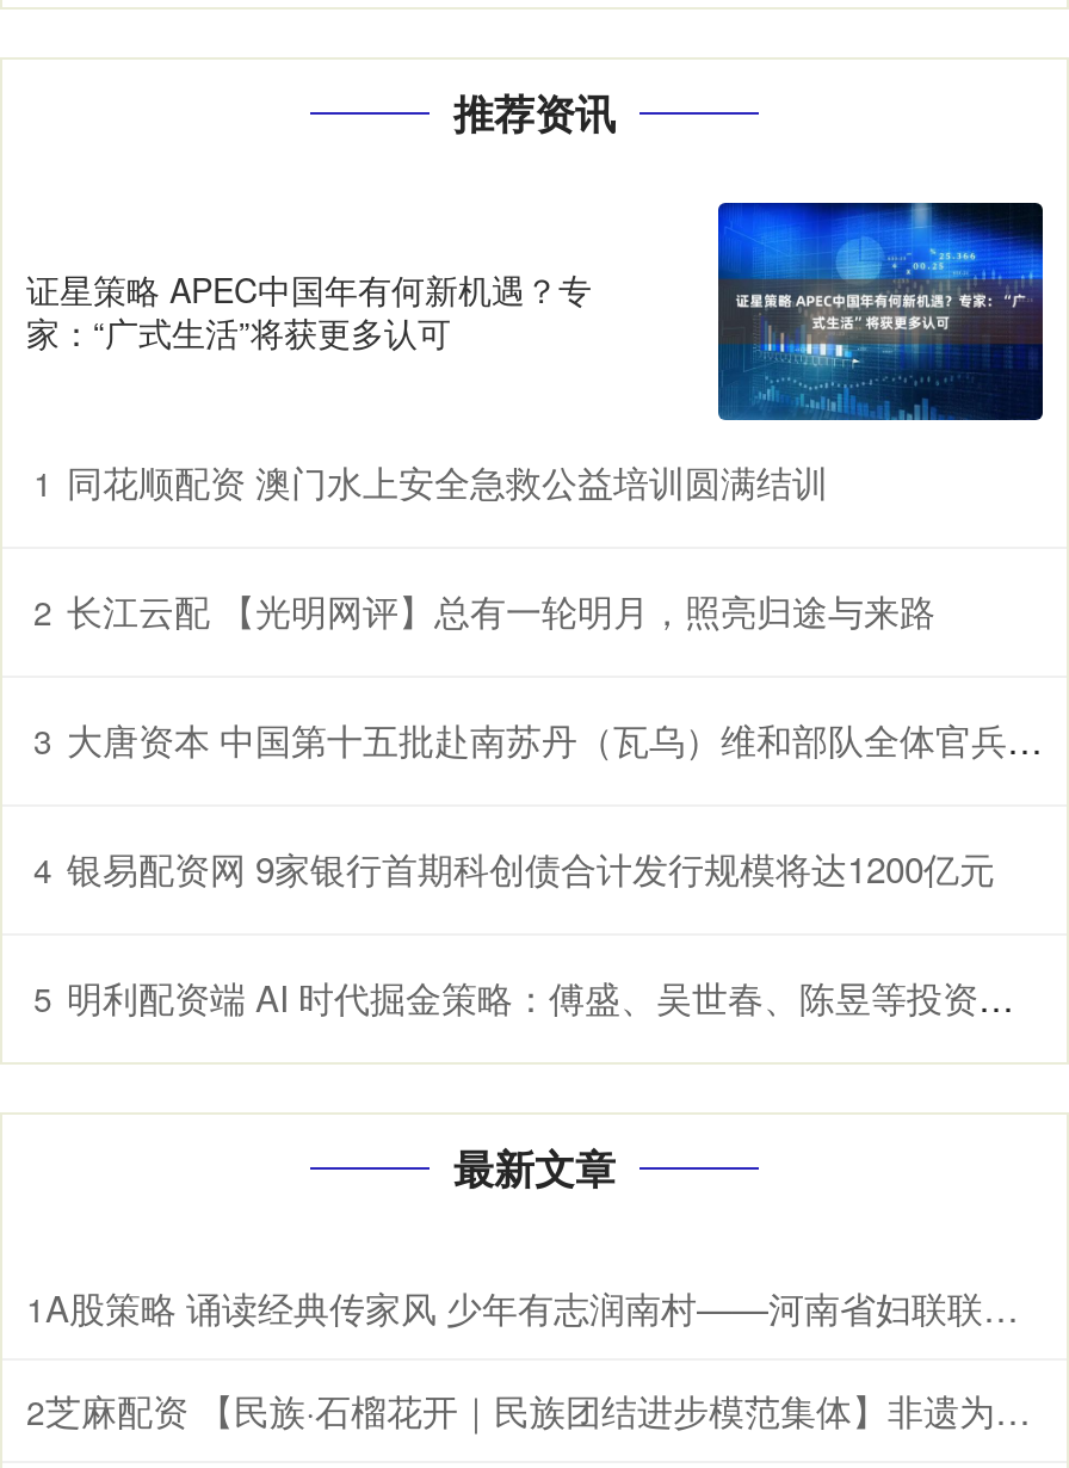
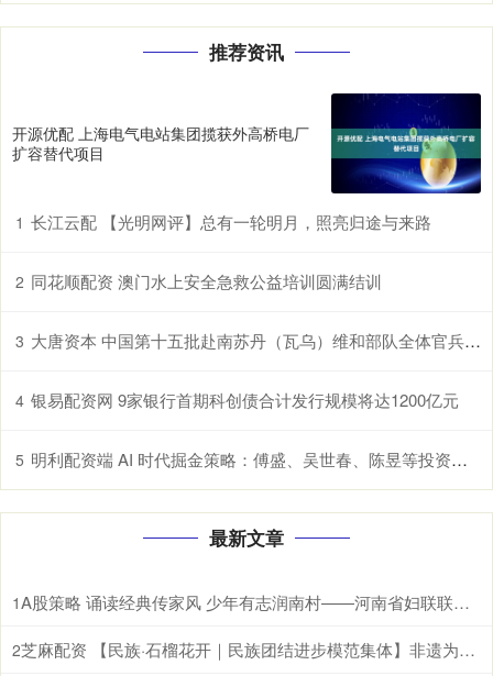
- [image]
- 1 同花顺配资 澳门水上安全急救公益培训圆满结训
+ [image]
+ 1 长江云配 【光明网评】总有一轮明月，照亮归途与来路

- 证星策略 APEC中国年有何新机遇？专
- 家：“广式生活”将获更多认可
+ 开源优配 上海电气电站集团揽获外高桥电厂
+ 扩容替代项目

- 2 长江云配 【光明网评】总有一轮明月，照亮归途与来路
+ 2 同花顺配资 澳门水上安全急救公益培训圆满结训
